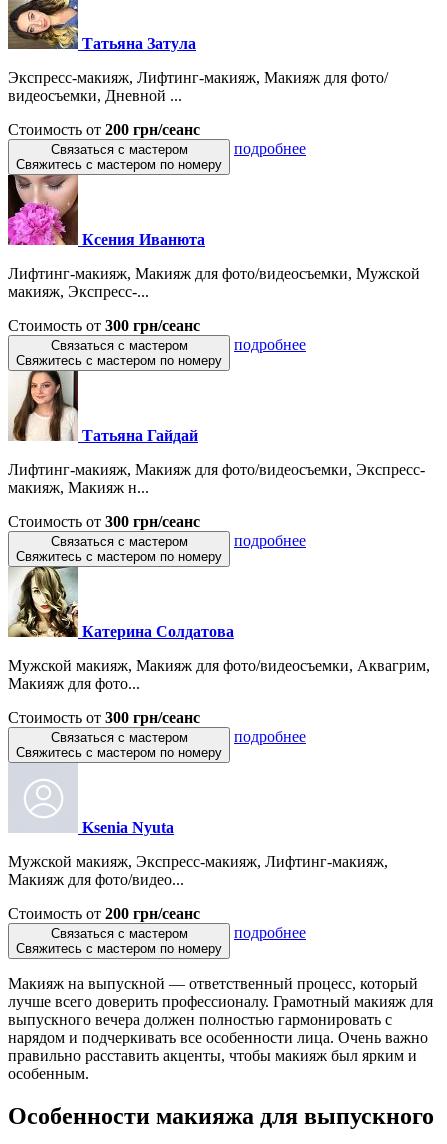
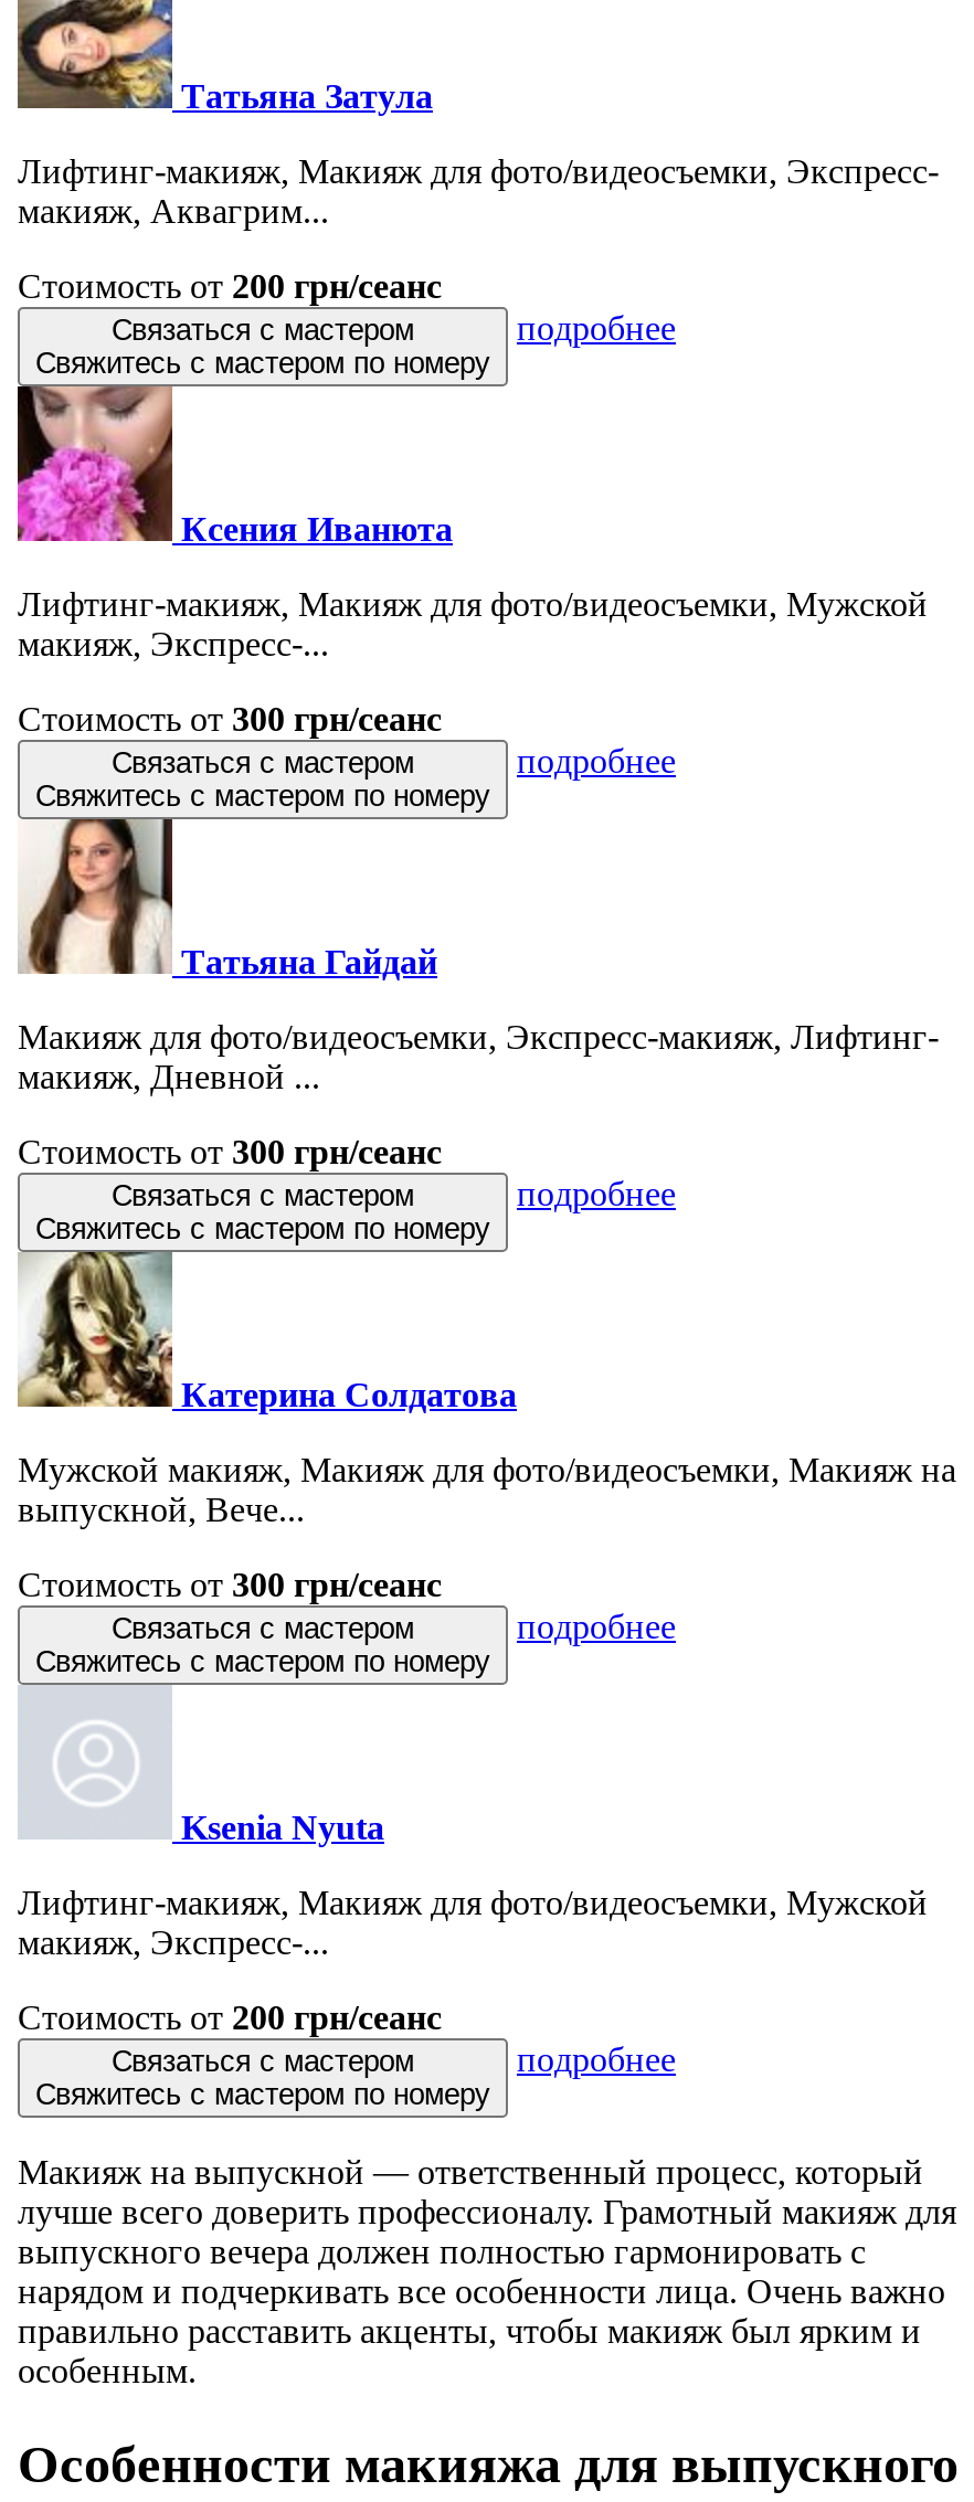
- Экспресс-макияж, Лифтинг-макияж, Макияж для фото/
- видеосъемки, Дневной ...
+ макияж, Аквагрим...

moved up: Лифтинг-макияж, Макияж для фото/видеосъемки, Экспресс-

- макияж, Макияж н...
+ Макияж для фото/видеосъемки, Экспресс-макияж, Лифтинг-
+ макияж, Дневной ...

- Мужской макияж, Макияж для фото/видеосъемки, Аквагрим,
- Макияж для фото...
+ Мужской макияж, Макияж для фото/видеосъемки, Макияж на
+ выпускной, Вече...

- Мужской макияж, Экспресс-макияж, Лифтинг-макияж,
- Макияж для фото/видео...
+ Лифтинг-макияж, Макияж для фото/видеосъемки, Мужской
+ макияж, Экспресс-...
